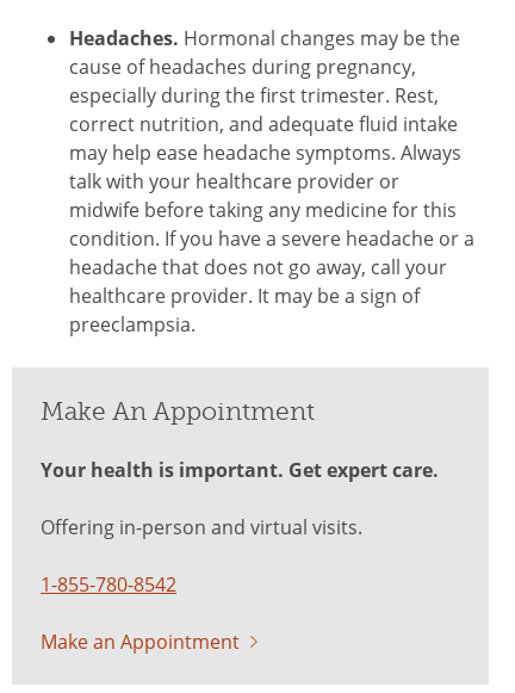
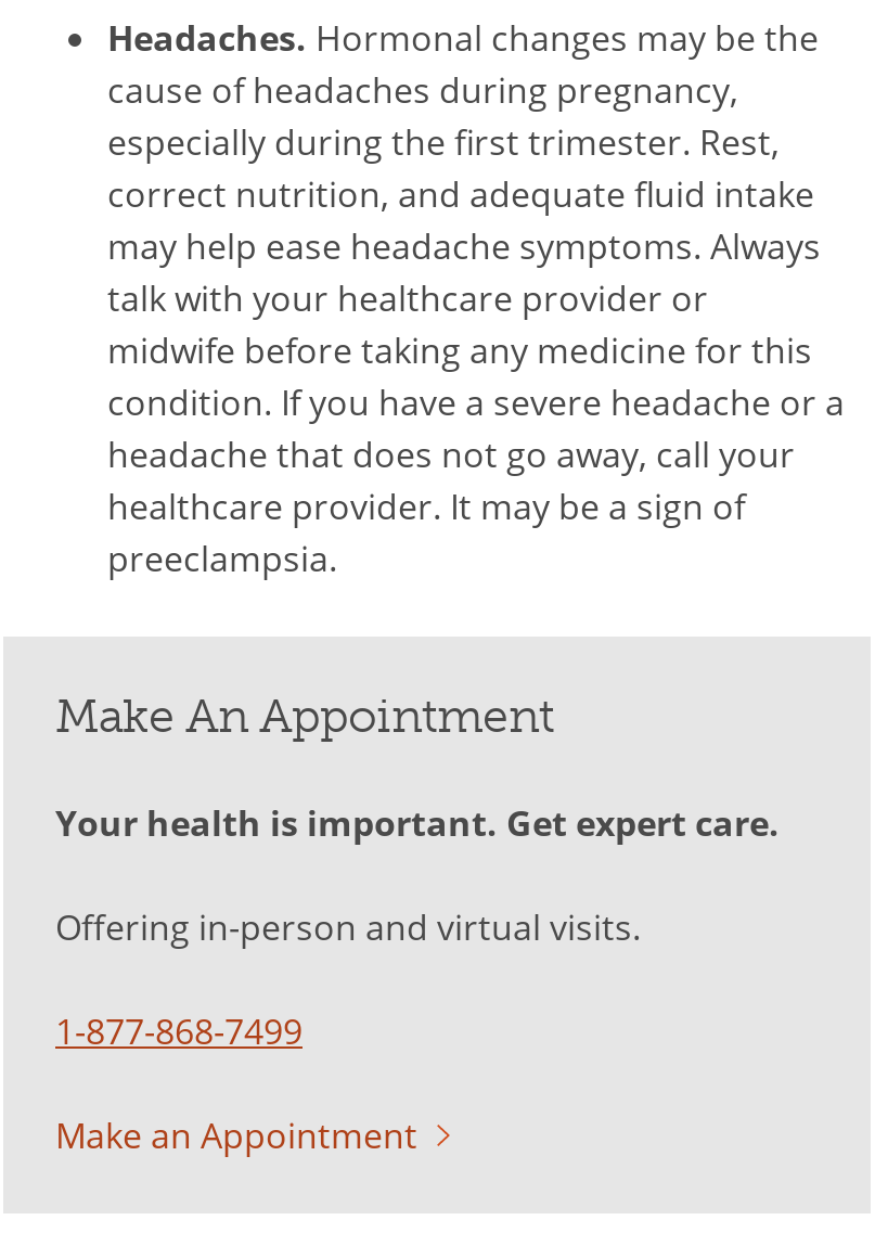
- 1-855-780-8542
+ 1-877-868-7499
